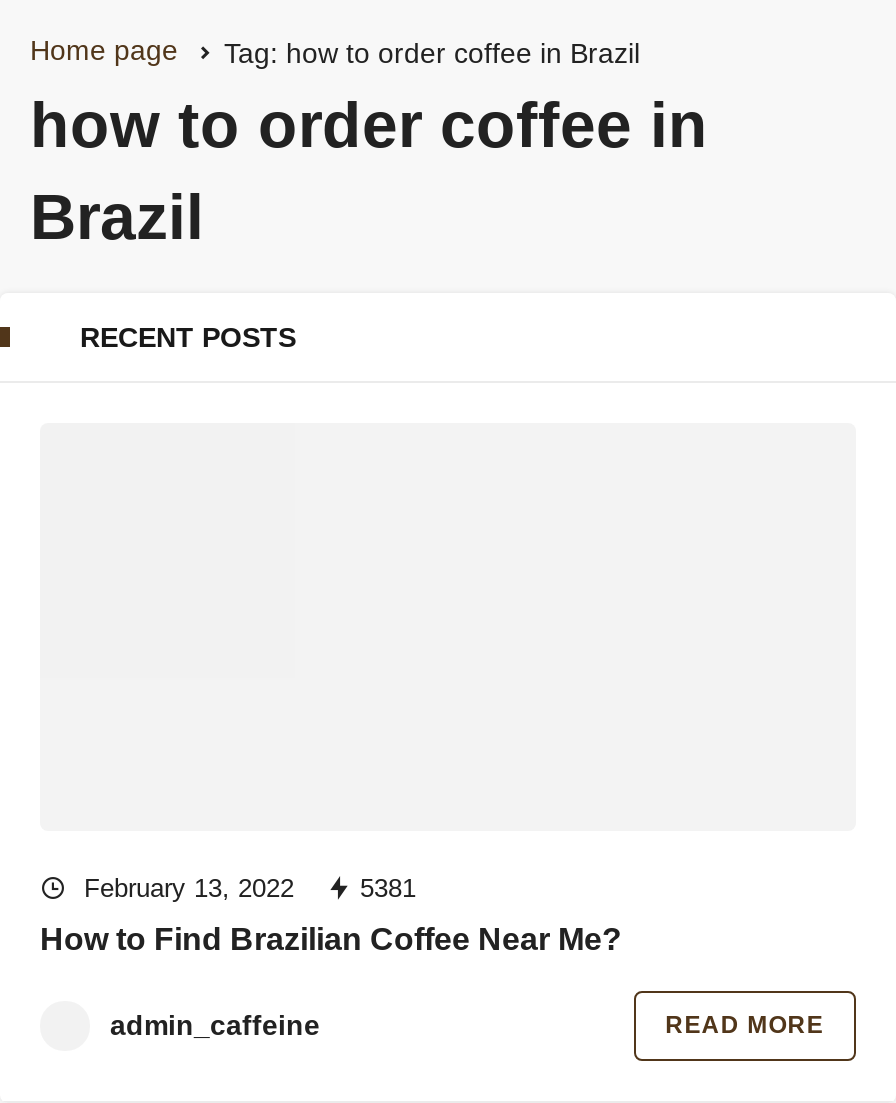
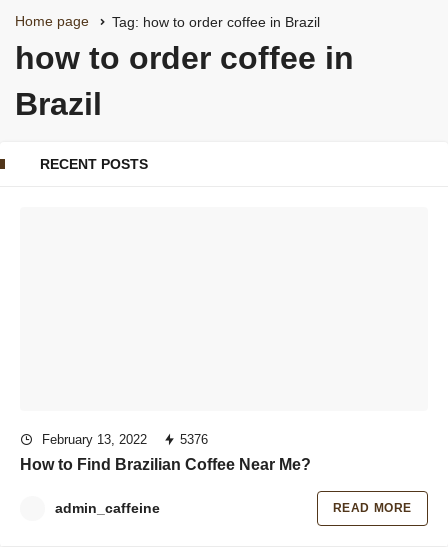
- February 13, 2022 5381
+ February 13, 2022 5376
